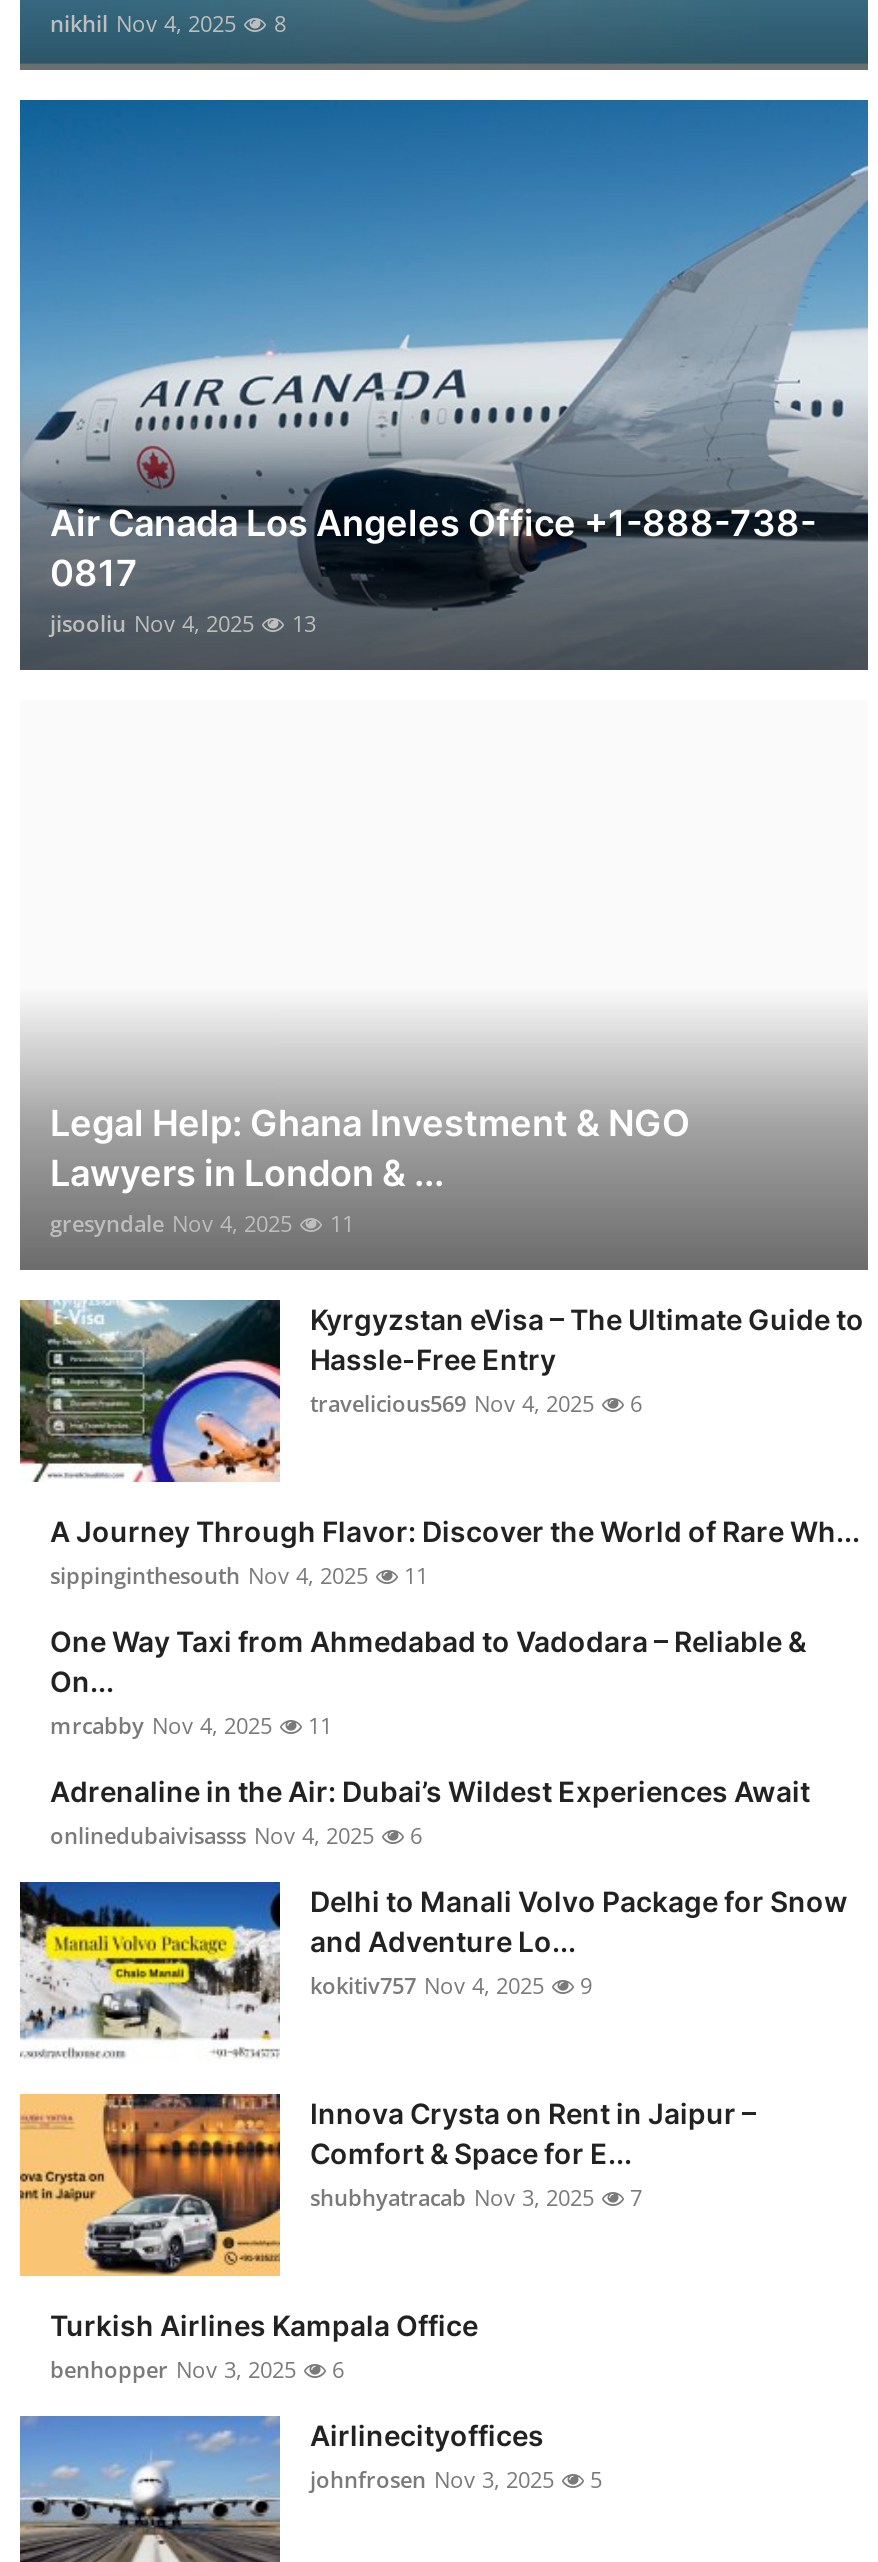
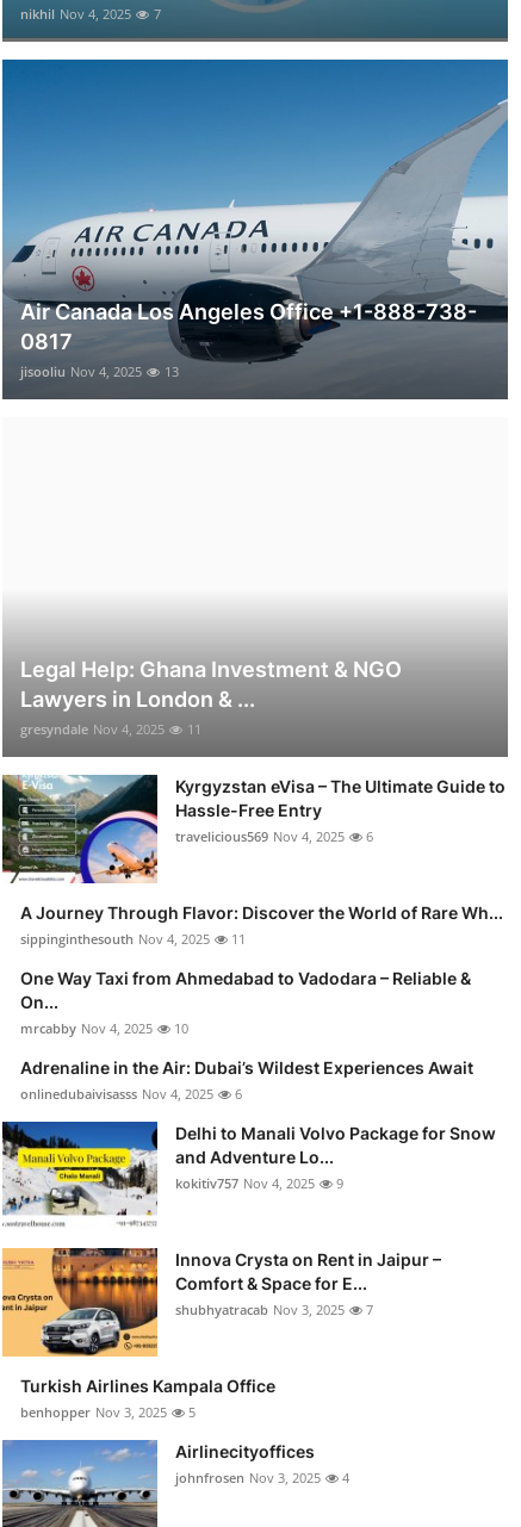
- nikhil Nov 4, 2025 8
+ nikhil Nov 4, 2025 7

- mrcabby Nov 4, 2025 11
+ mrcabby Nov 4, 2025 10

- benhopper Nov 3, 2025 6
+ benhopper Nov 3, 2025 5

- johnfrosen Nov 3, 2025 5
+ johnfrosen Nov 3, 2025 4
